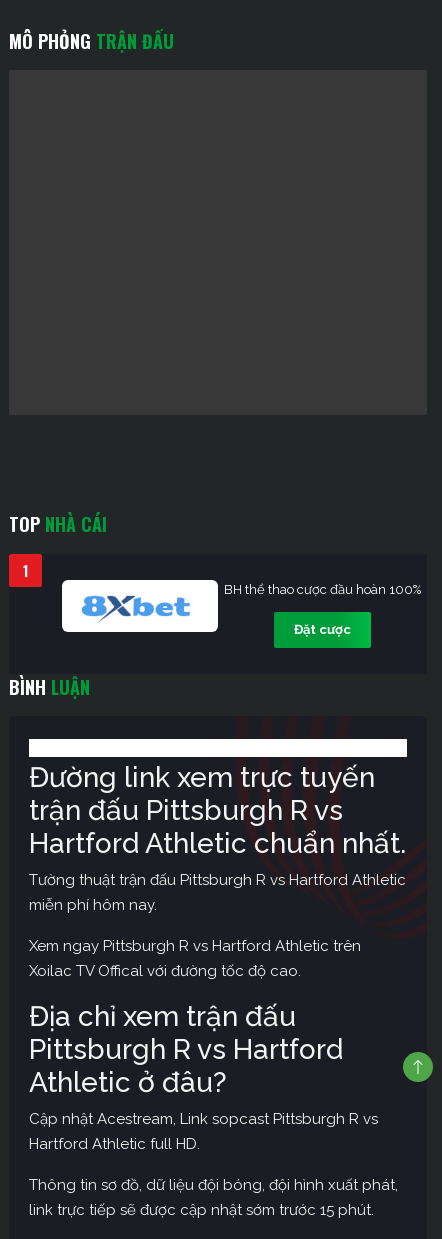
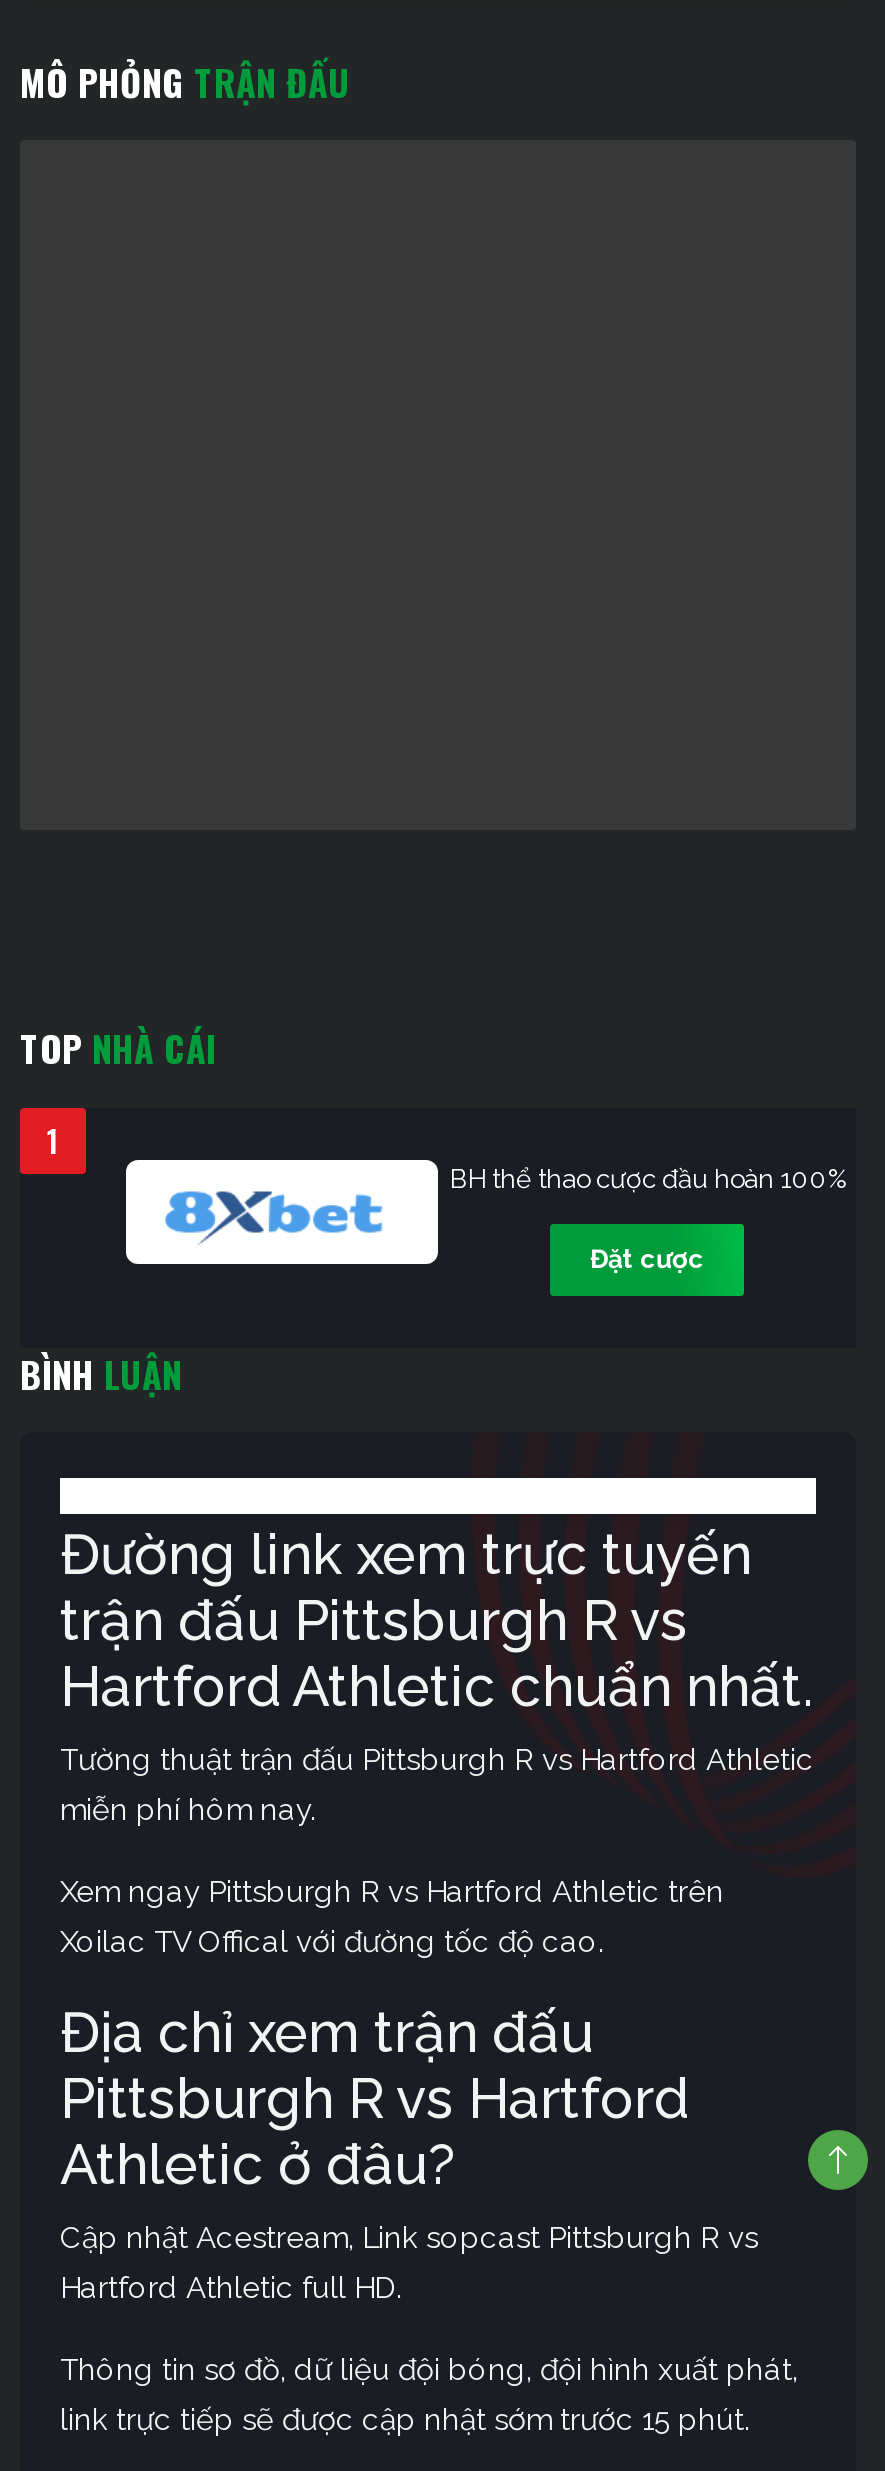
- [image]
+ [image]
